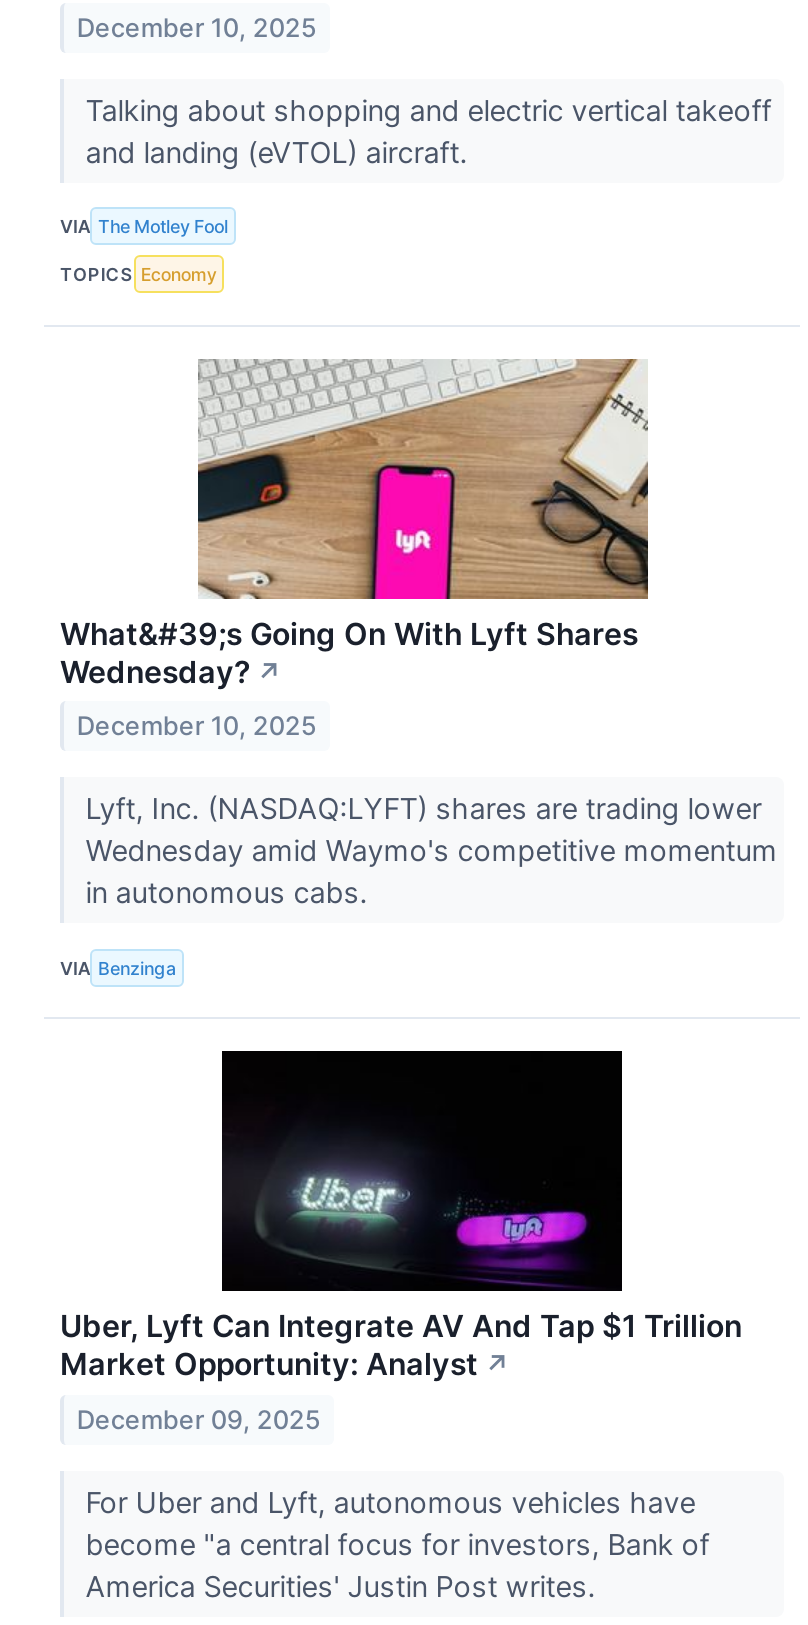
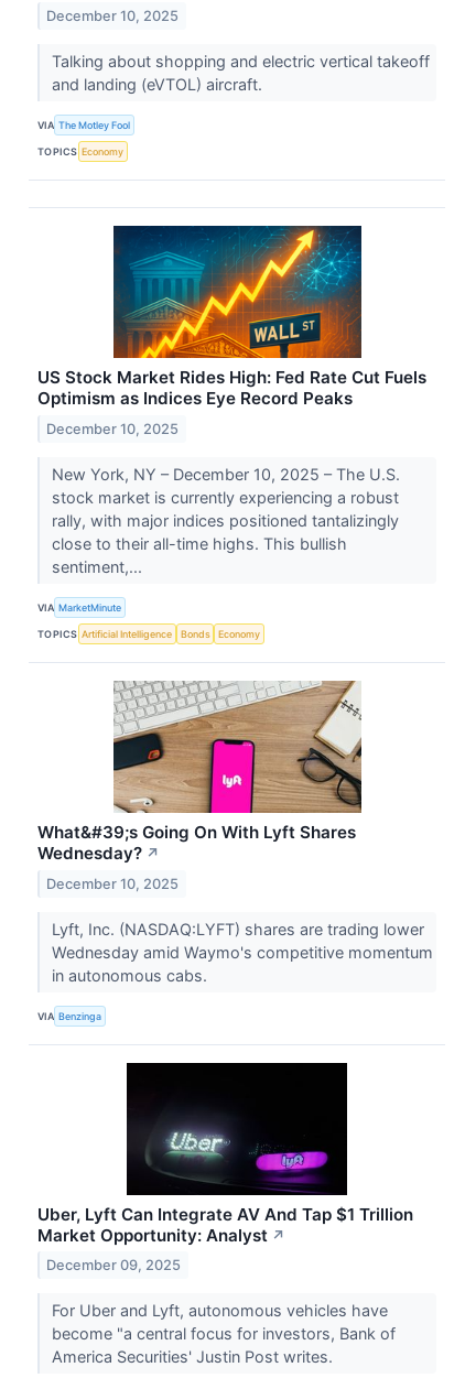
+ [image]
+ US Stock Market Rides High: Fed Rate Cut Fuels
+ Optimism as Indices Eye Record Peaks
+ December 10, 2025
+ New York, NY – December 10, 2025 – The U.S.
+ stock market is currently experiencing a robust
+ rally, with major indices positioned tantalizingly
+ close to their all-time highs. This bullish
+ sentiment,...
+ VIA MarketMinute
+ TOPICS Artificial Intelligence
+ Bonds
+ Economy
